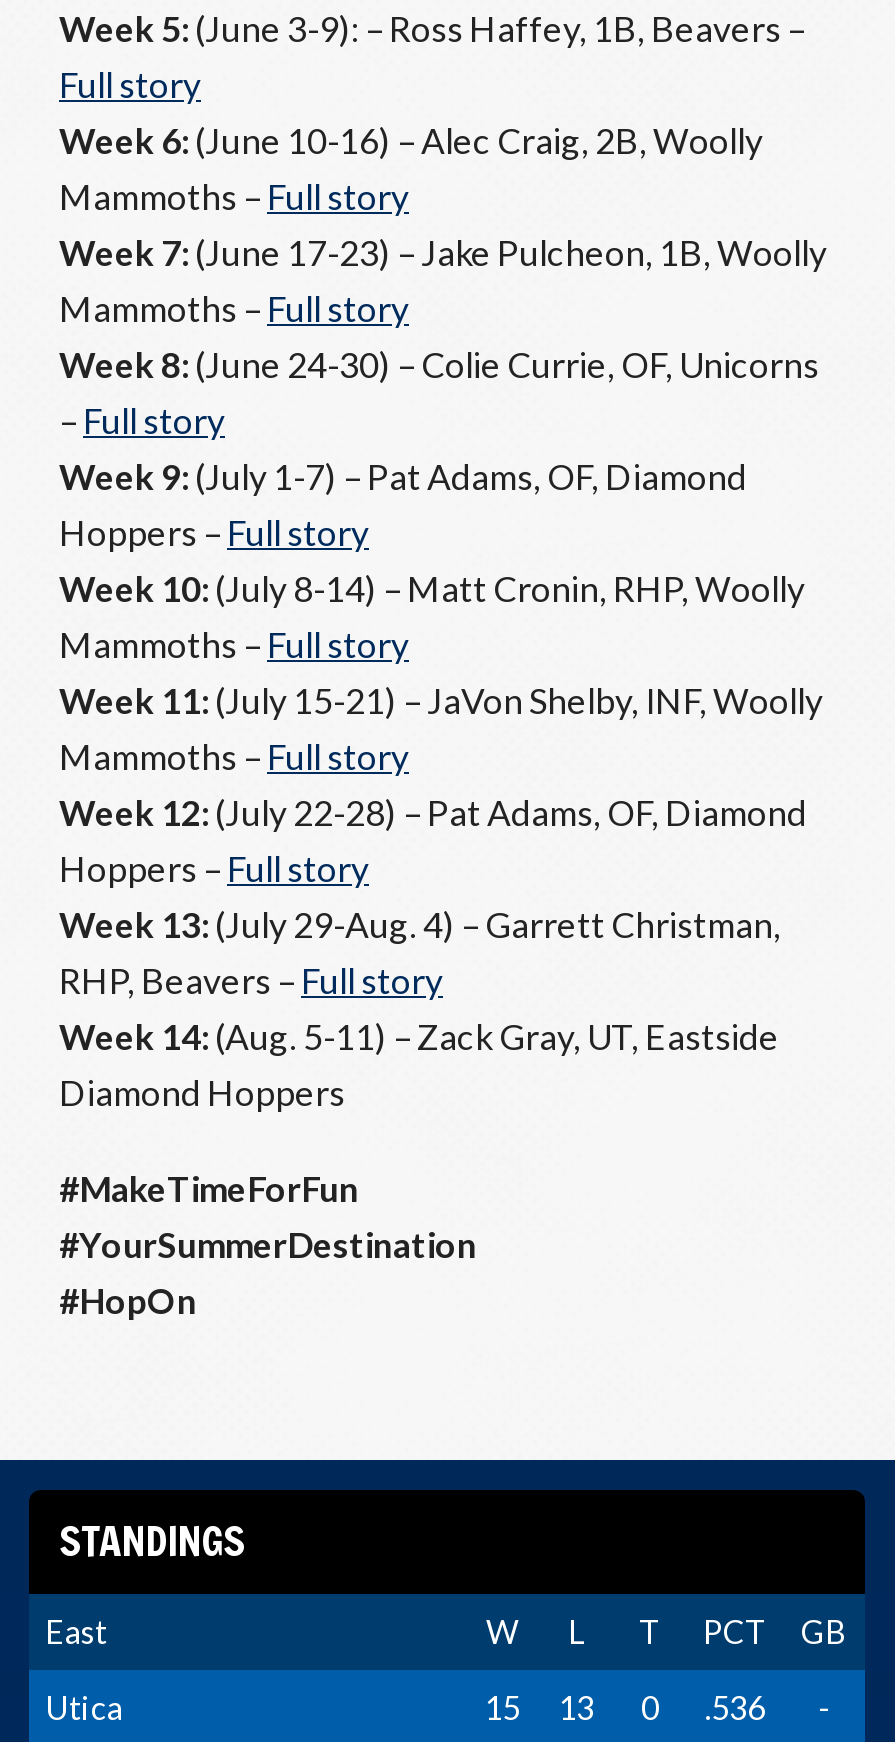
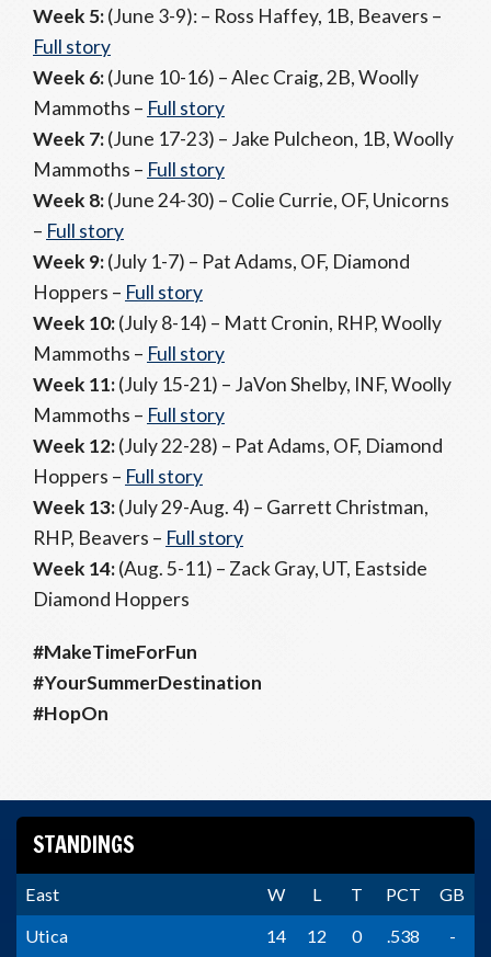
- 15
+ 14

- 13
+ 12

- .536
+ .538
